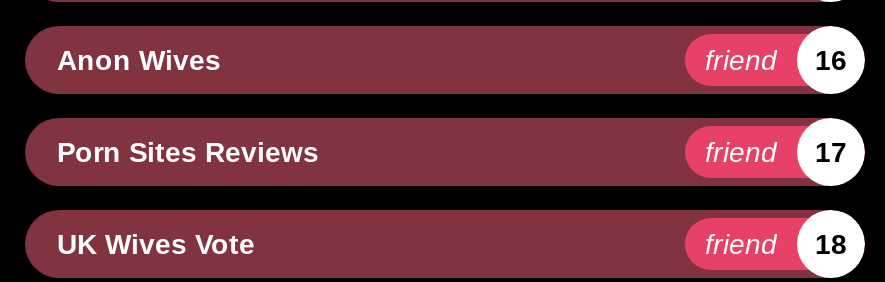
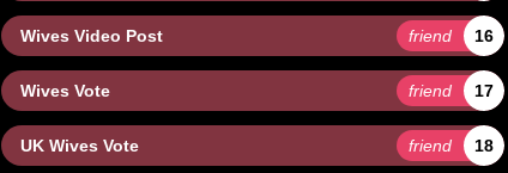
- Anon Wives
+ Wives Video Post

- Porn Sites Reviews
+ Wives Vote
